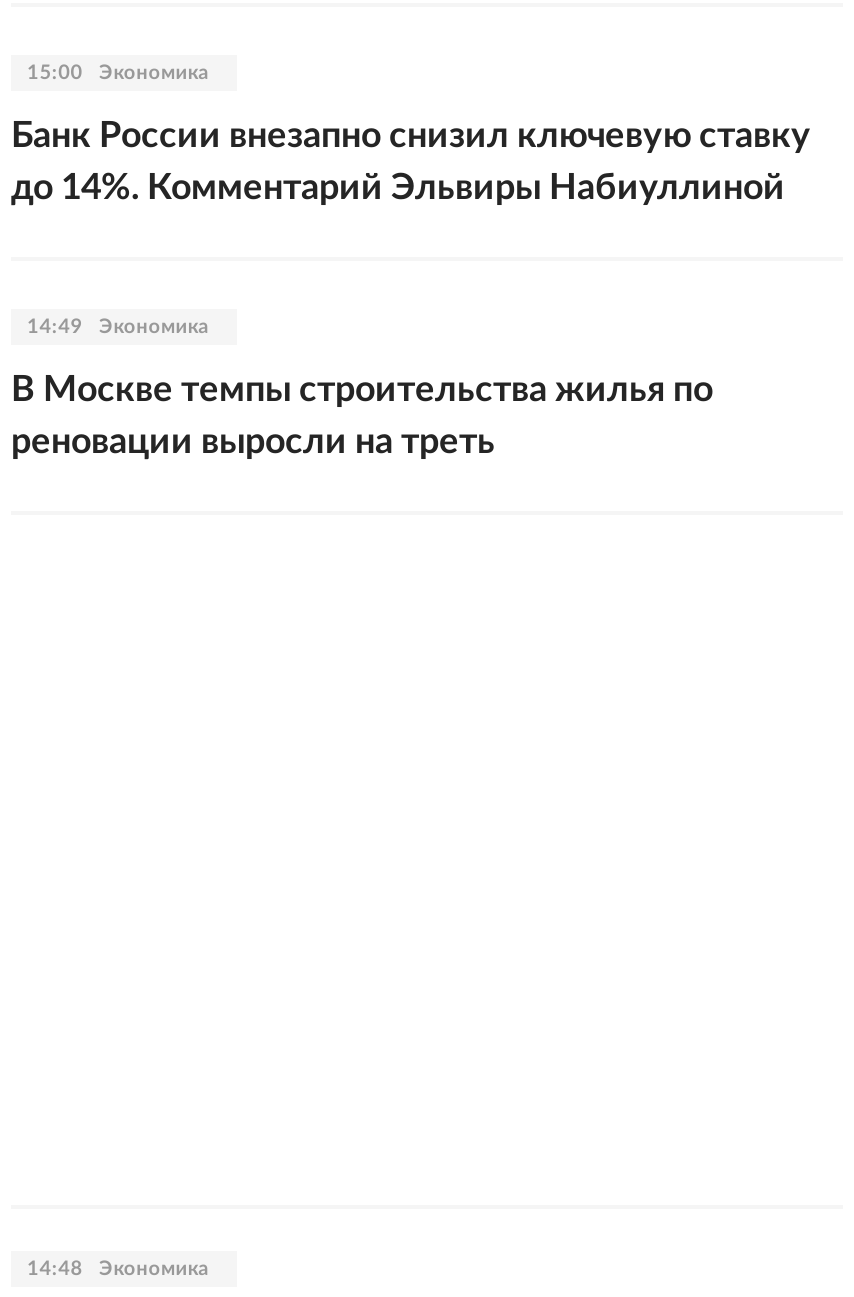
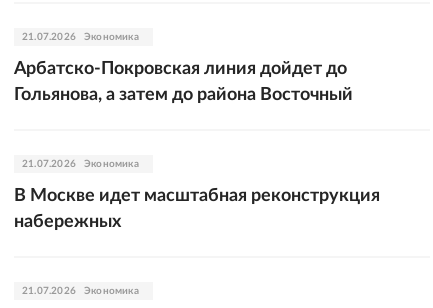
- 15:00 Экономика
+ 21.07.2026 Экономика

- Банк России внезапно снизил ключевую ставку
- до 14%. Комментарий Эльвиры Набиуллиной
+ Арбатско-Покровская линия дойдет до
+ Гольянова, а затем до района Восточный

- 14:49 Экономика
+ 21.07.2026 Экономика

- В Москве темпы строительства жилья по
- реновации выросли на треть
+ В Москве идет масштабная реконструкция
+ набережных

- 14:48 Экономика
+ 21.07.2026 Экономика
